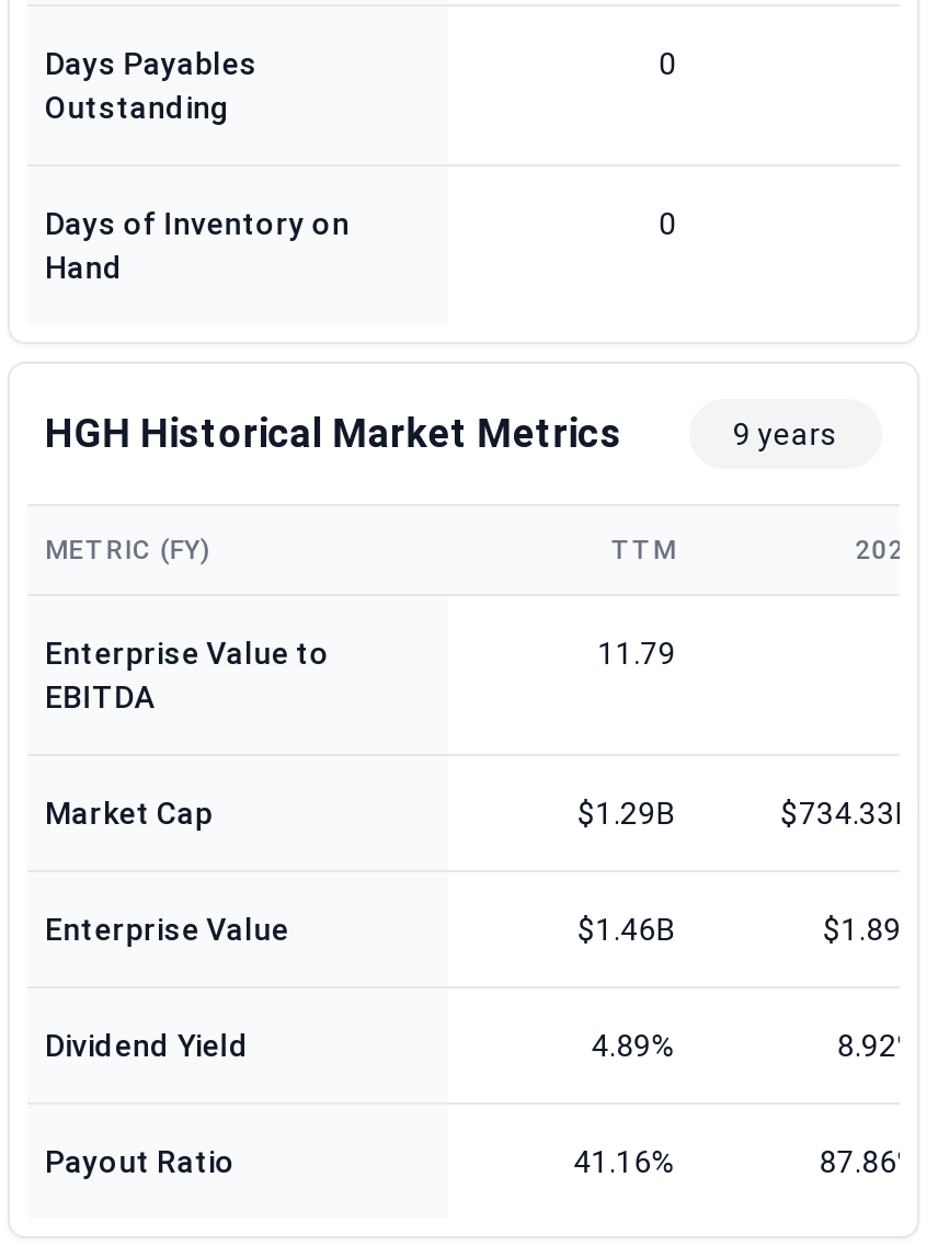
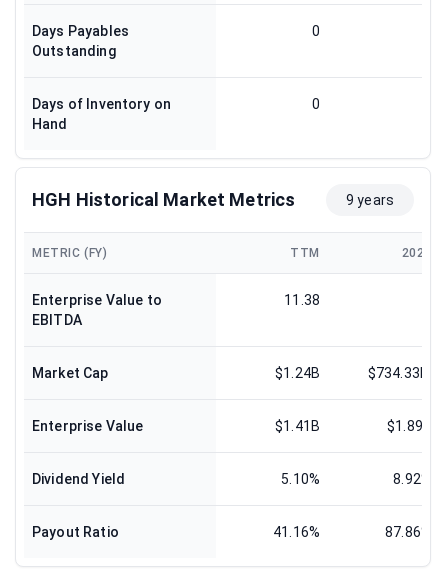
- 11.79
+ 11.38

- $1.29B
+ $1.24B

- $1.46B
+ $1.41B

- 4.89%
+ 5.10%
